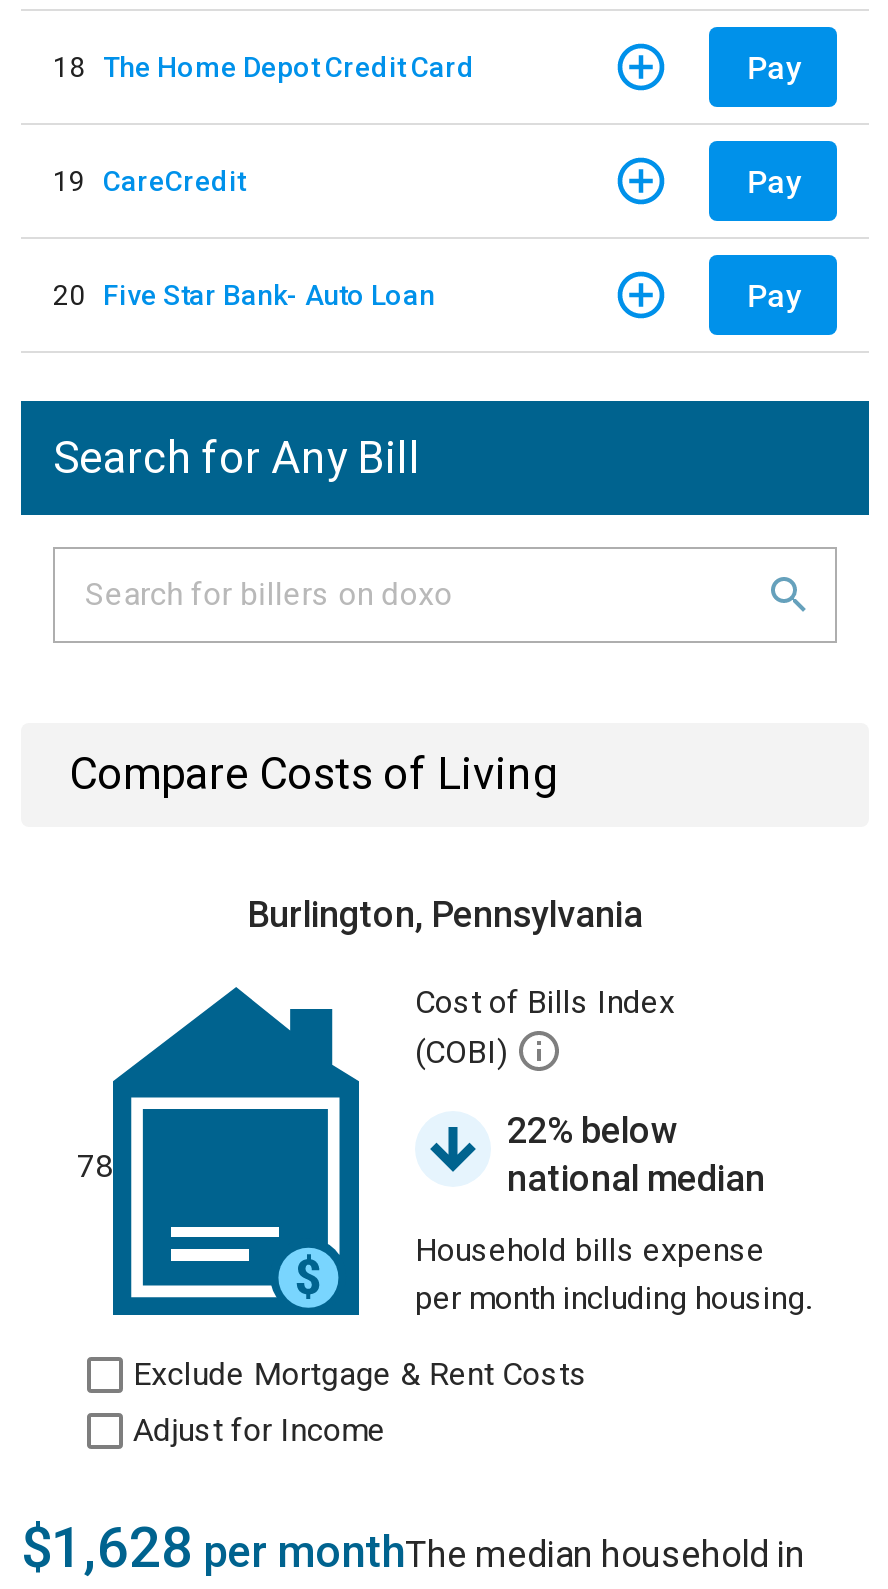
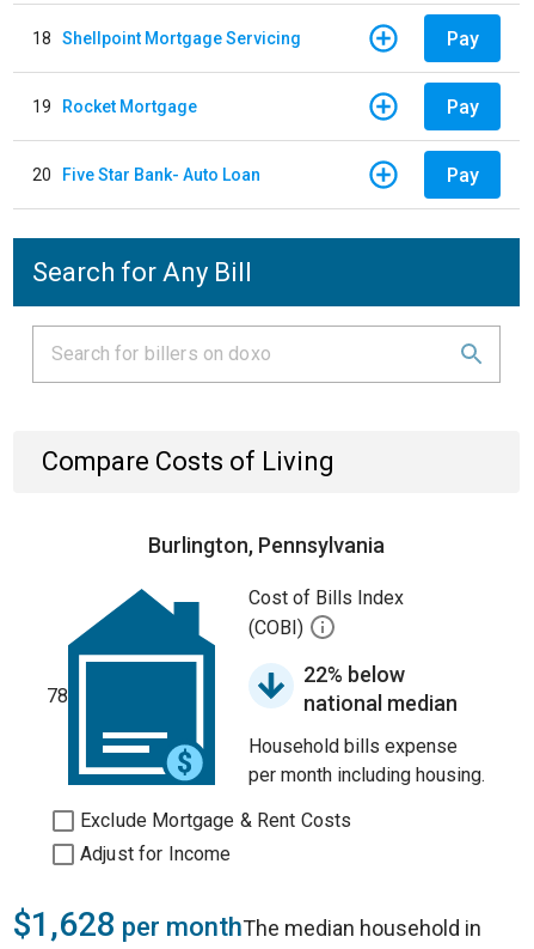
- 18 The Home Depot Credit Card
+ 18 Shellpoint Mortgage Servicing

- 19 CareCredit
+ 19 Rocket Mortgage
